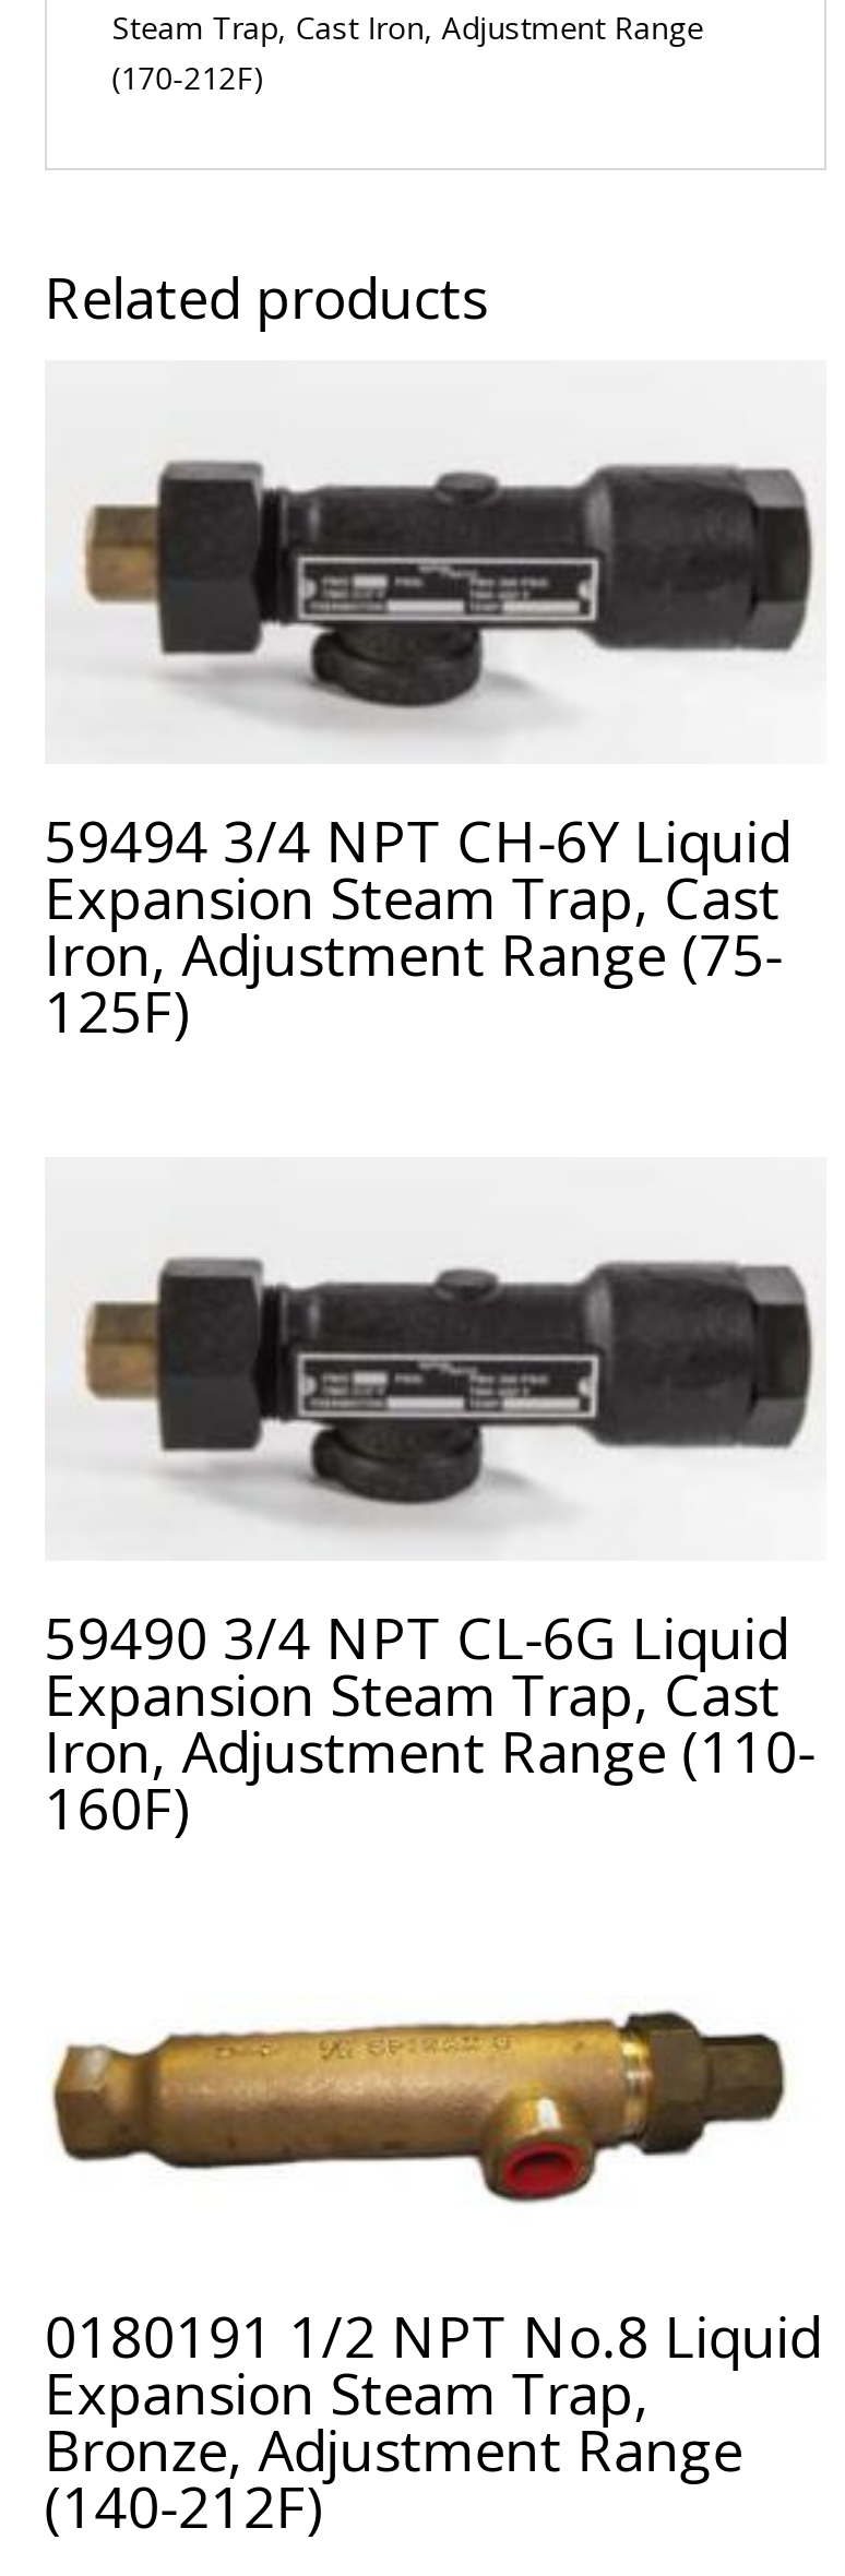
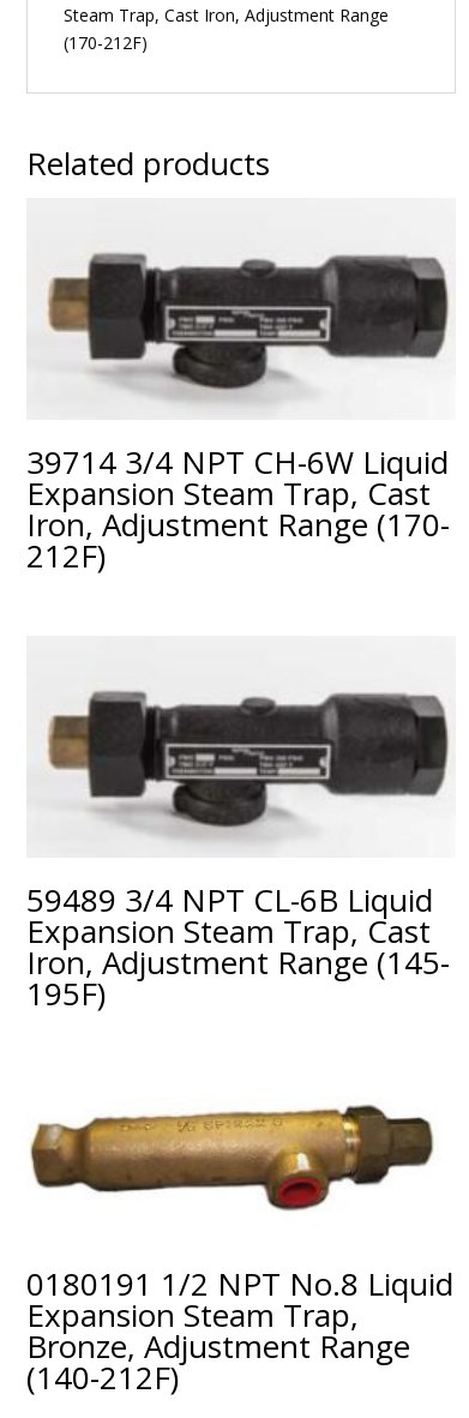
- 59494 3/4 NPT CH-6Y Liquid
+ 39714 3/4 NPT CH-6W Liquid

- Iron, Adjustment Range (75-
- 125F)
+ Iron, Adjustment Range (170-
+ 212F)

- 59490 3/4 NPT CL-6G Liquid
+ 59489 3/4 NPT CL-6B Liquid

- Iron, Adjustment Range (110-
- 160F)
+ Iron, Adjustment Range (145-
+ 195F)
